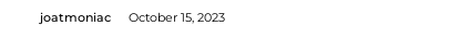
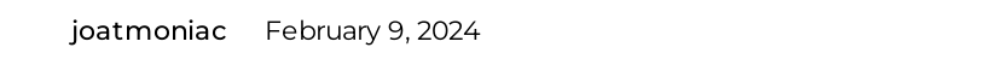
- joatmoniac October 15, 2023
+ joatmoniac February 9, 2024
